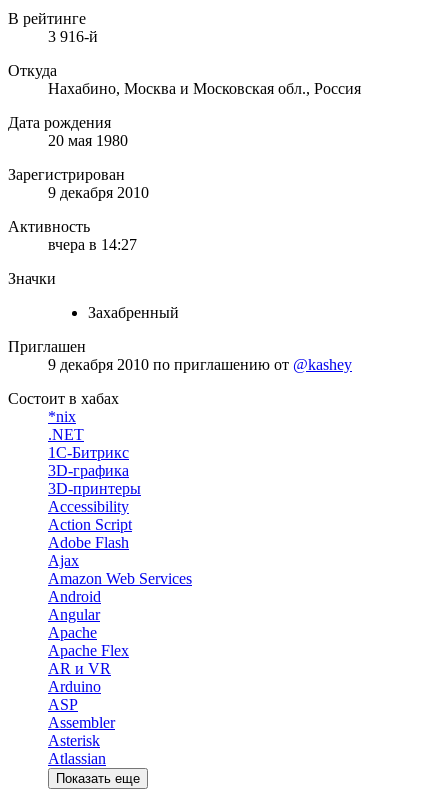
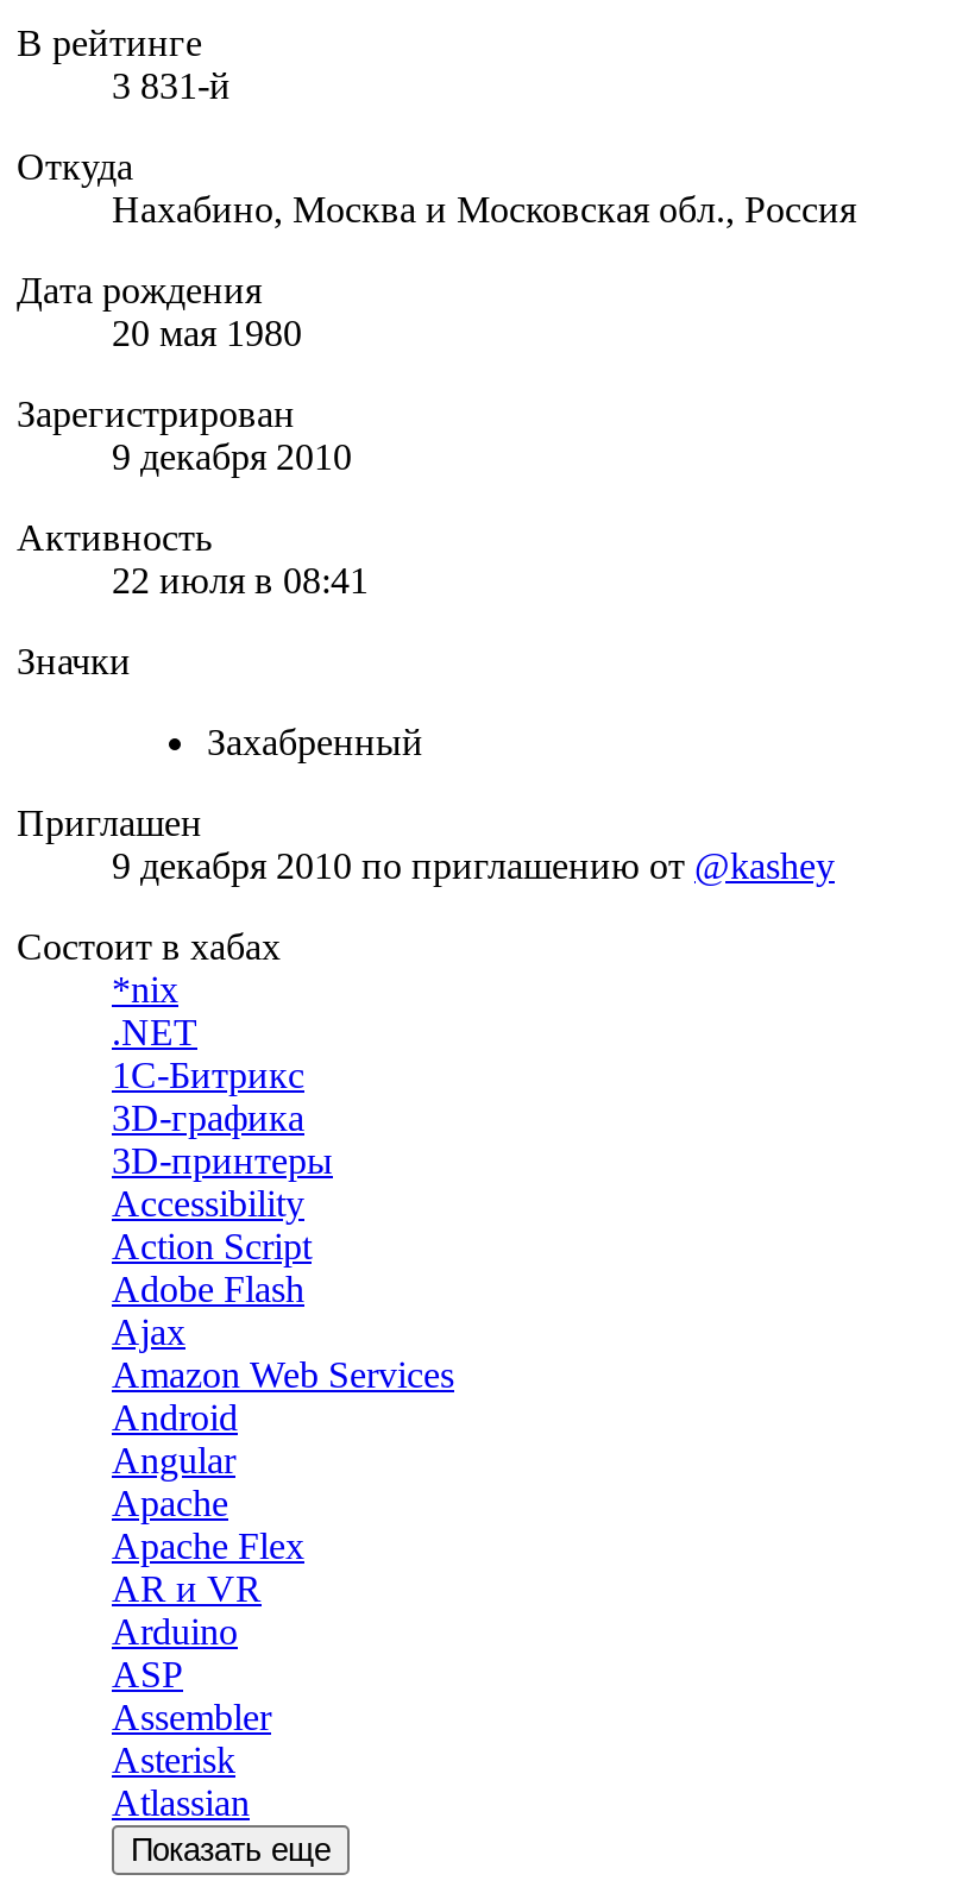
- 3 916-й
+ 3 831-й

- вчера в 14:27
+ 22 июля в 08:41
